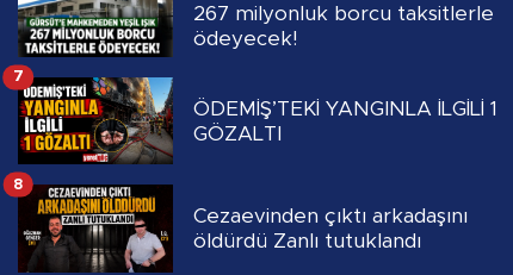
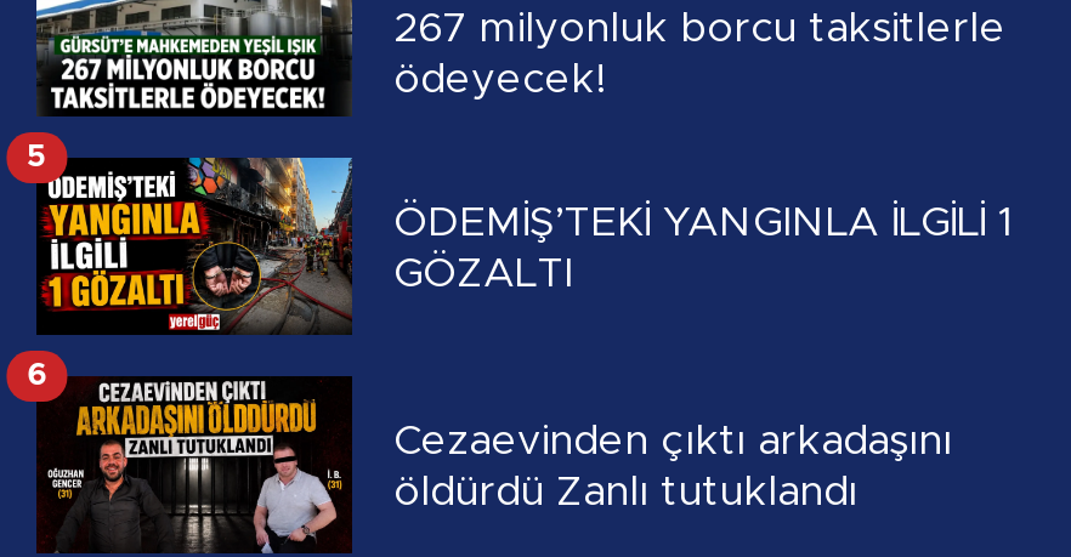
- 7
+ 5

- 8
+ 6
